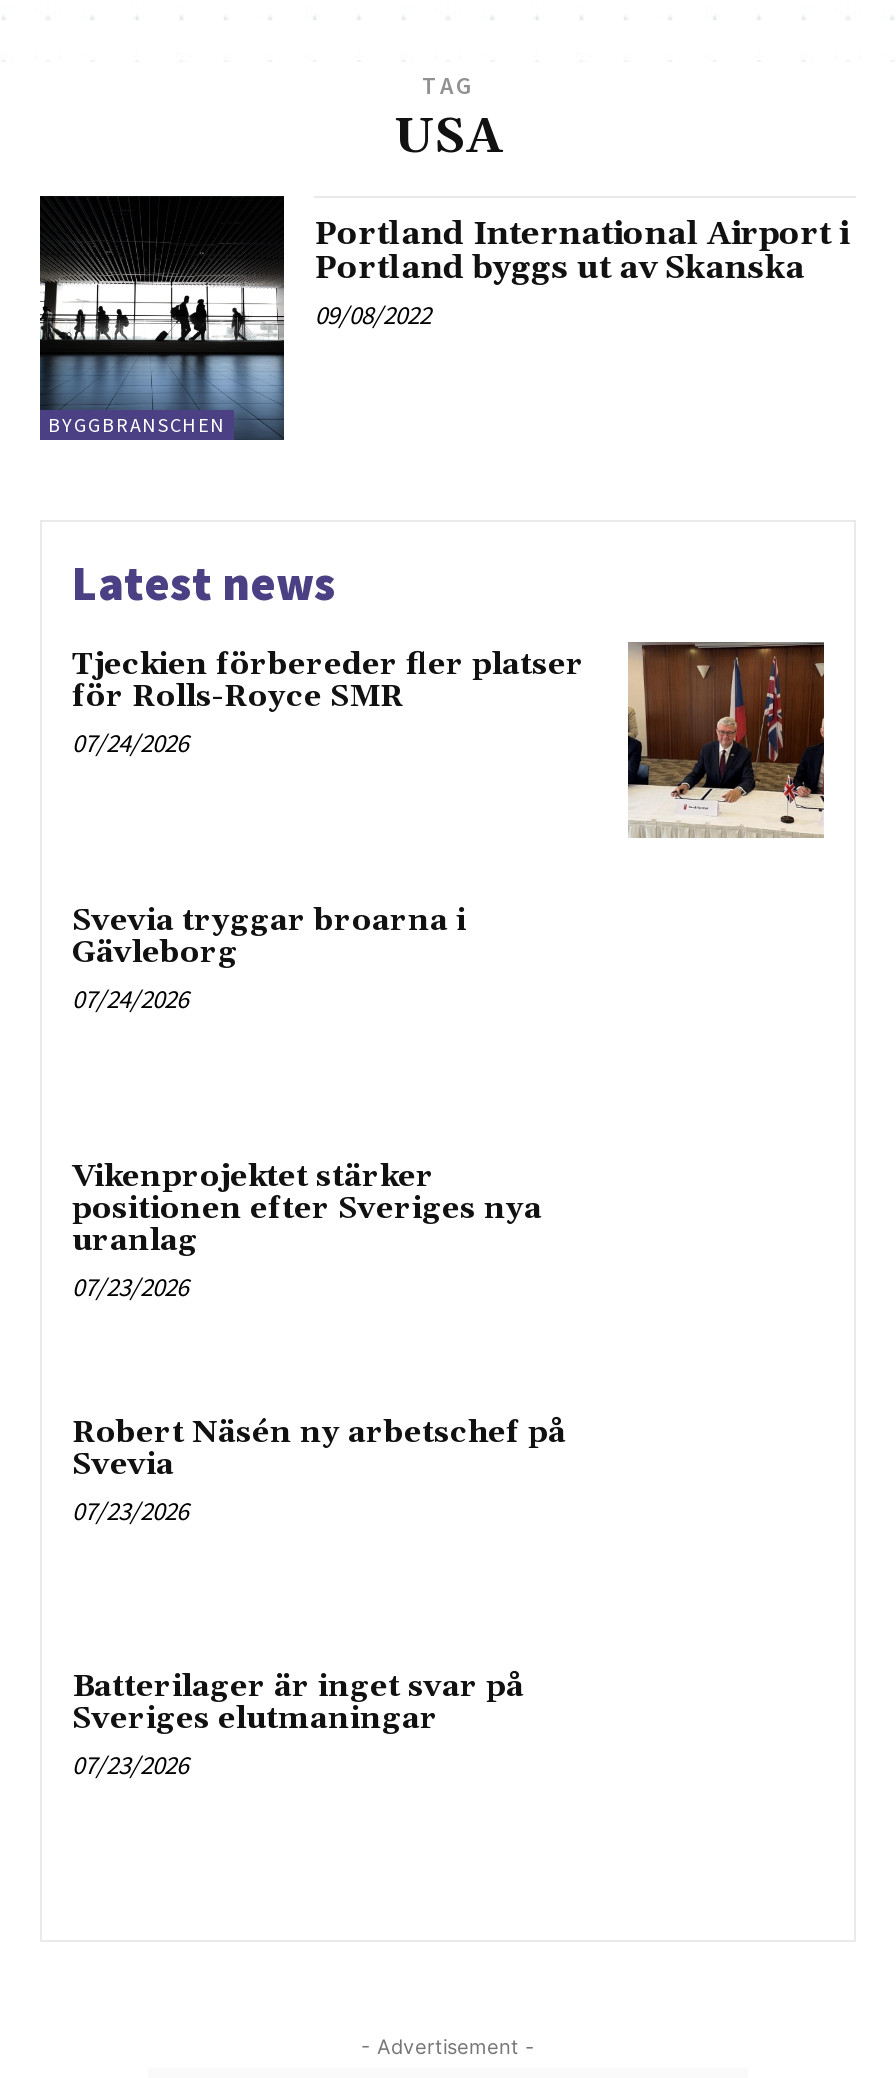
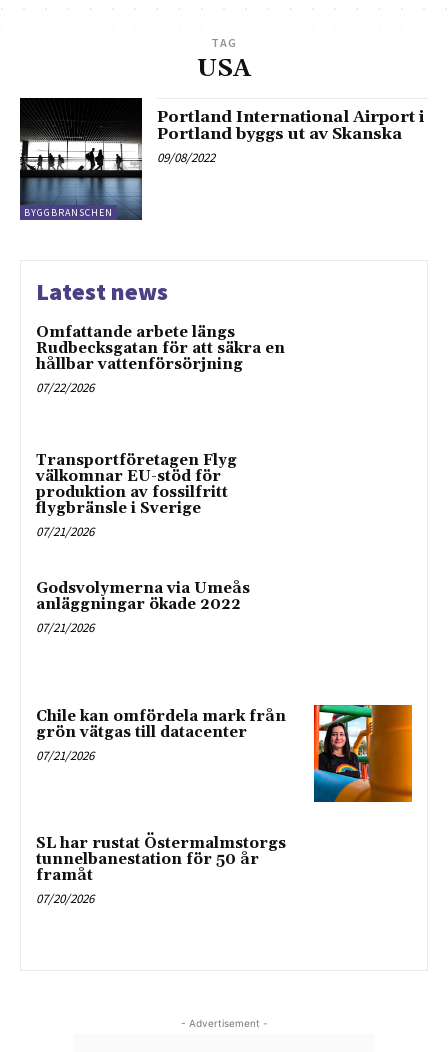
+ [image]

- Tjeckien förbereder fler platser
- för Rolls-Royce SMR
- 07/24/2026
+ Omfattande arbete längs
+ Rudbecksgatan för att säkra en
+ hållbar vattenförsörjning
+ 07/22/2026

- [image]

- Svevia tryggar broarna i
- Gävleborg
- 07/24/2026
+ Transportföretagen Flyg
+ välkomnar EU-stöd för
+ produktion av fossilfritt
+ flygbränsle i Sverige
+ 07/21/2026

- Vikenprojektet stärker
- positionen efter Sveriges nya
- uranlag
- 07/23/2026
+ Godsvolymerna via Umeås
+ anläggningar ökade 2022
+ 07/21/2026

- Robert Näsén ny arbetschef på
- Svevia
- 07/23/2026
+ Chile kan omfördela mark från
+ grön vätgas till datacenter
+ 07/21/2026

- Batterilager är inget svar på
- Sveriges elutmaningar
- 07/23/2026
+ SL har rustat Östermalmstorgs
+ tunnelbanestation för 50 år
+ framåt
+ 07/20/2026
